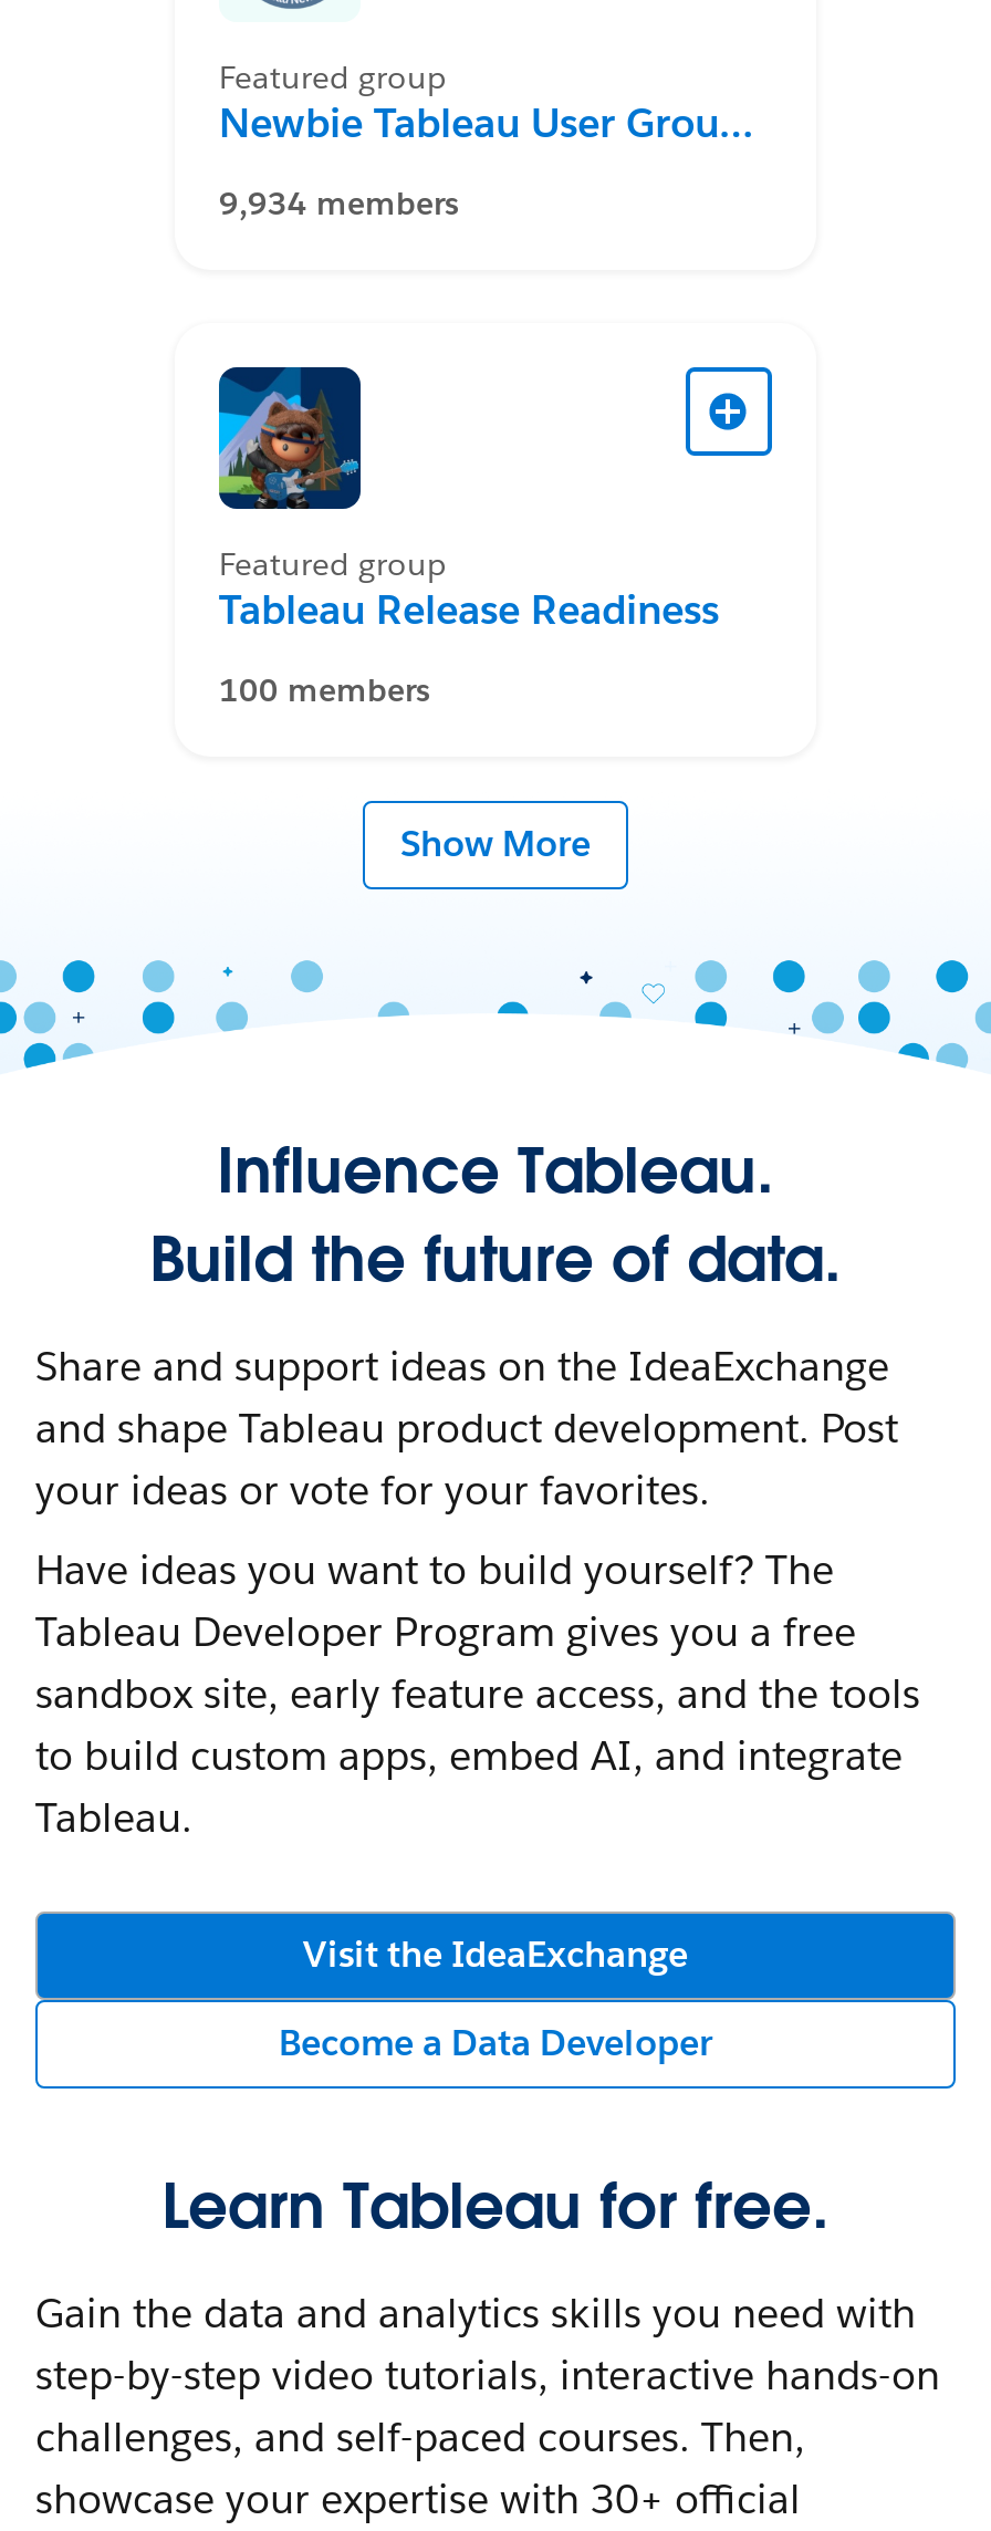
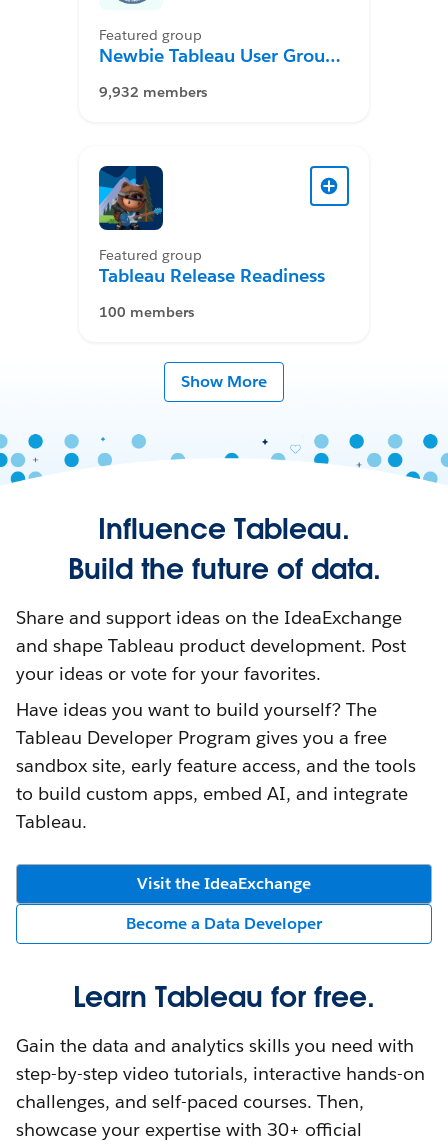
- 9,934 members
+ 9,932 members
